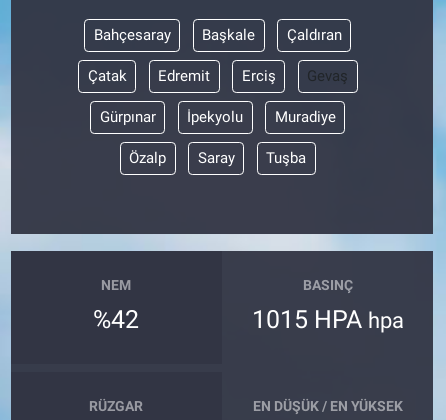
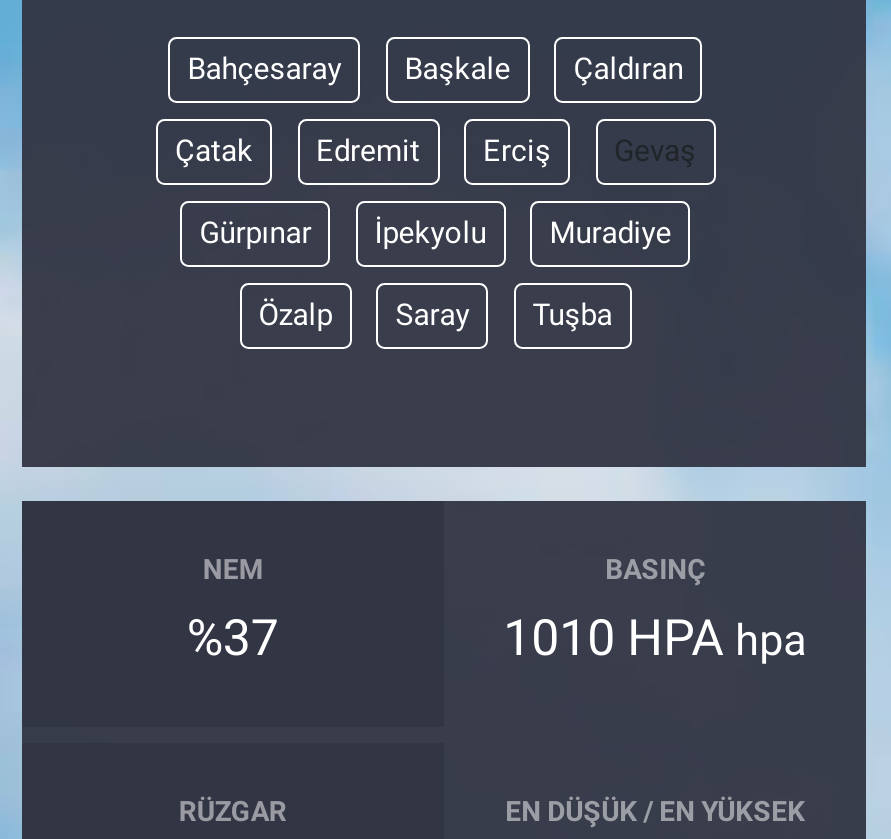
- %42
+ %37

- 1015 HPA hpa
+ 1010 HPA hpa
